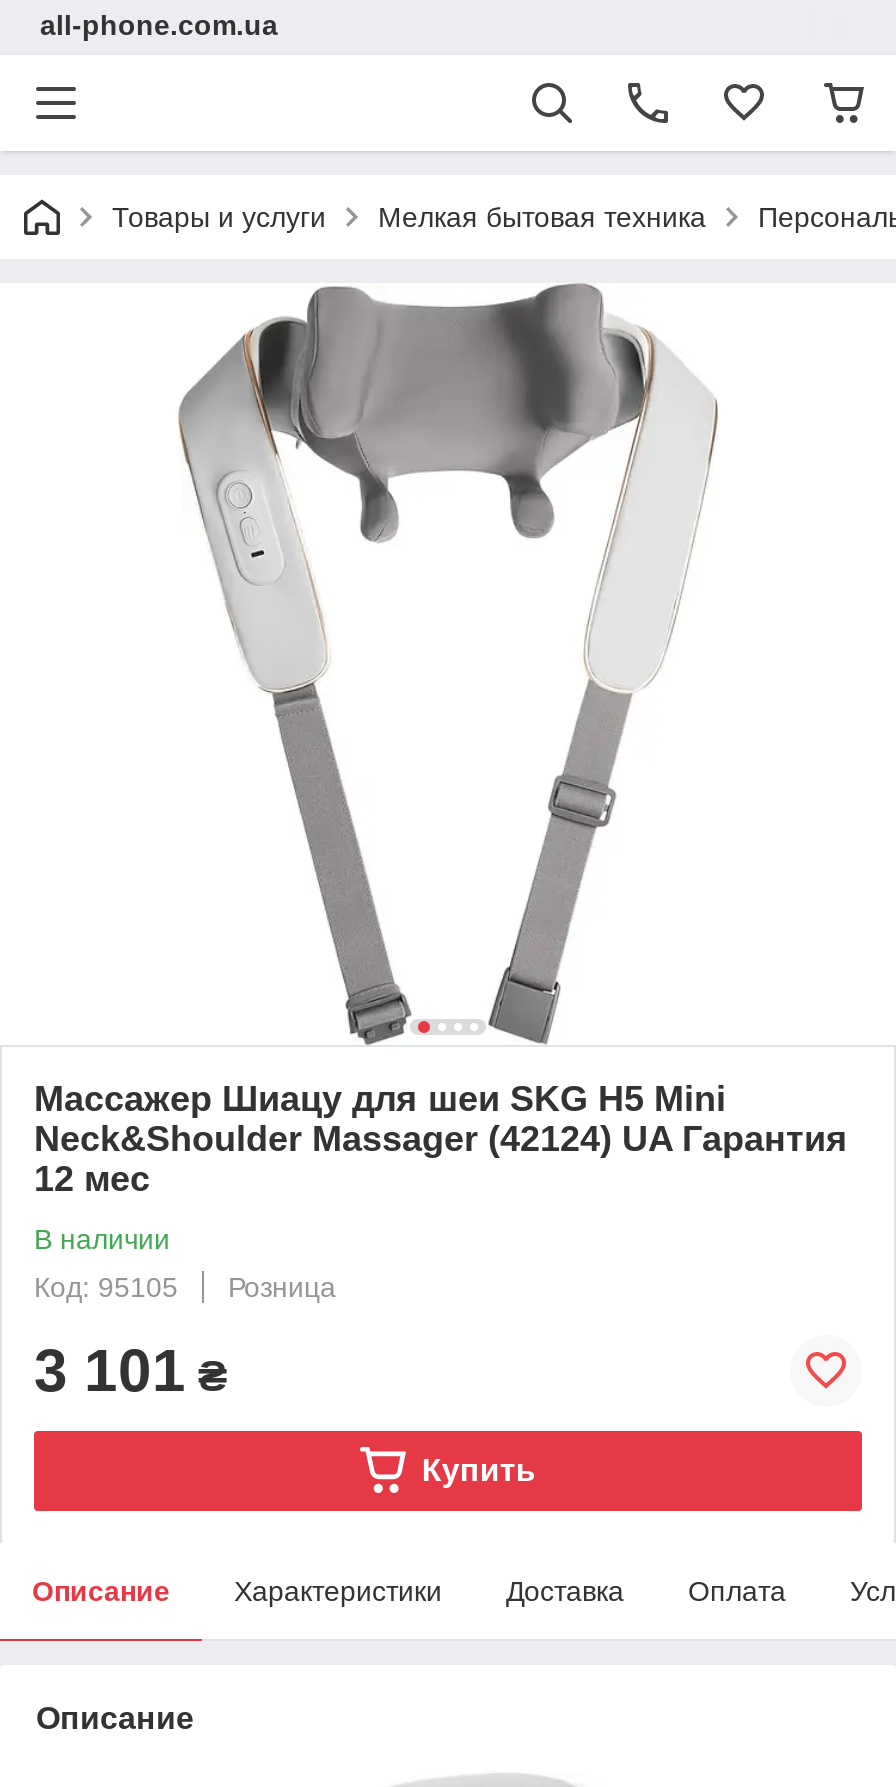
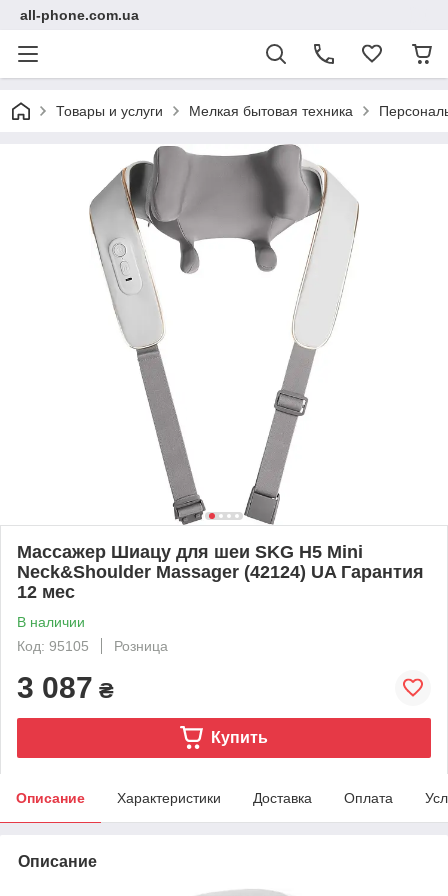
- 3 101 ₴
+ 3 087 ₴
